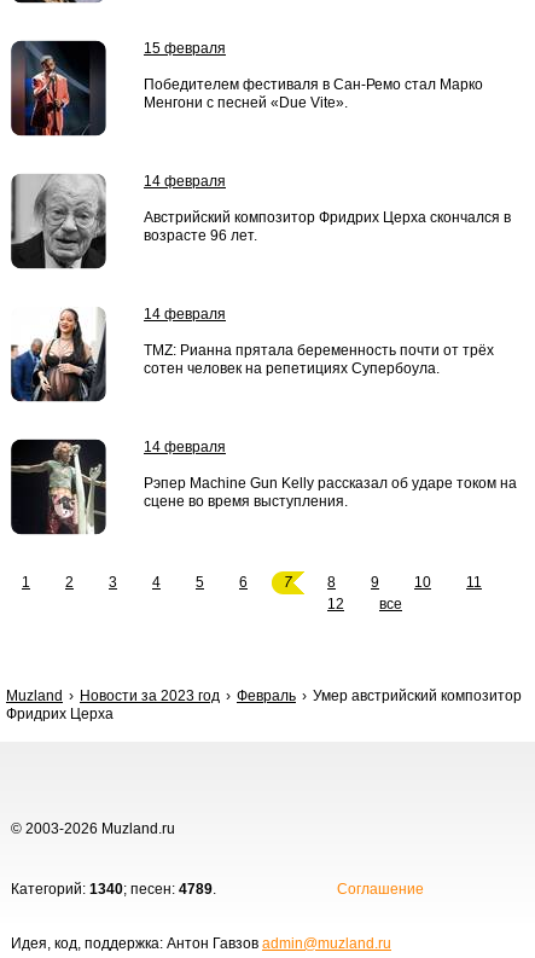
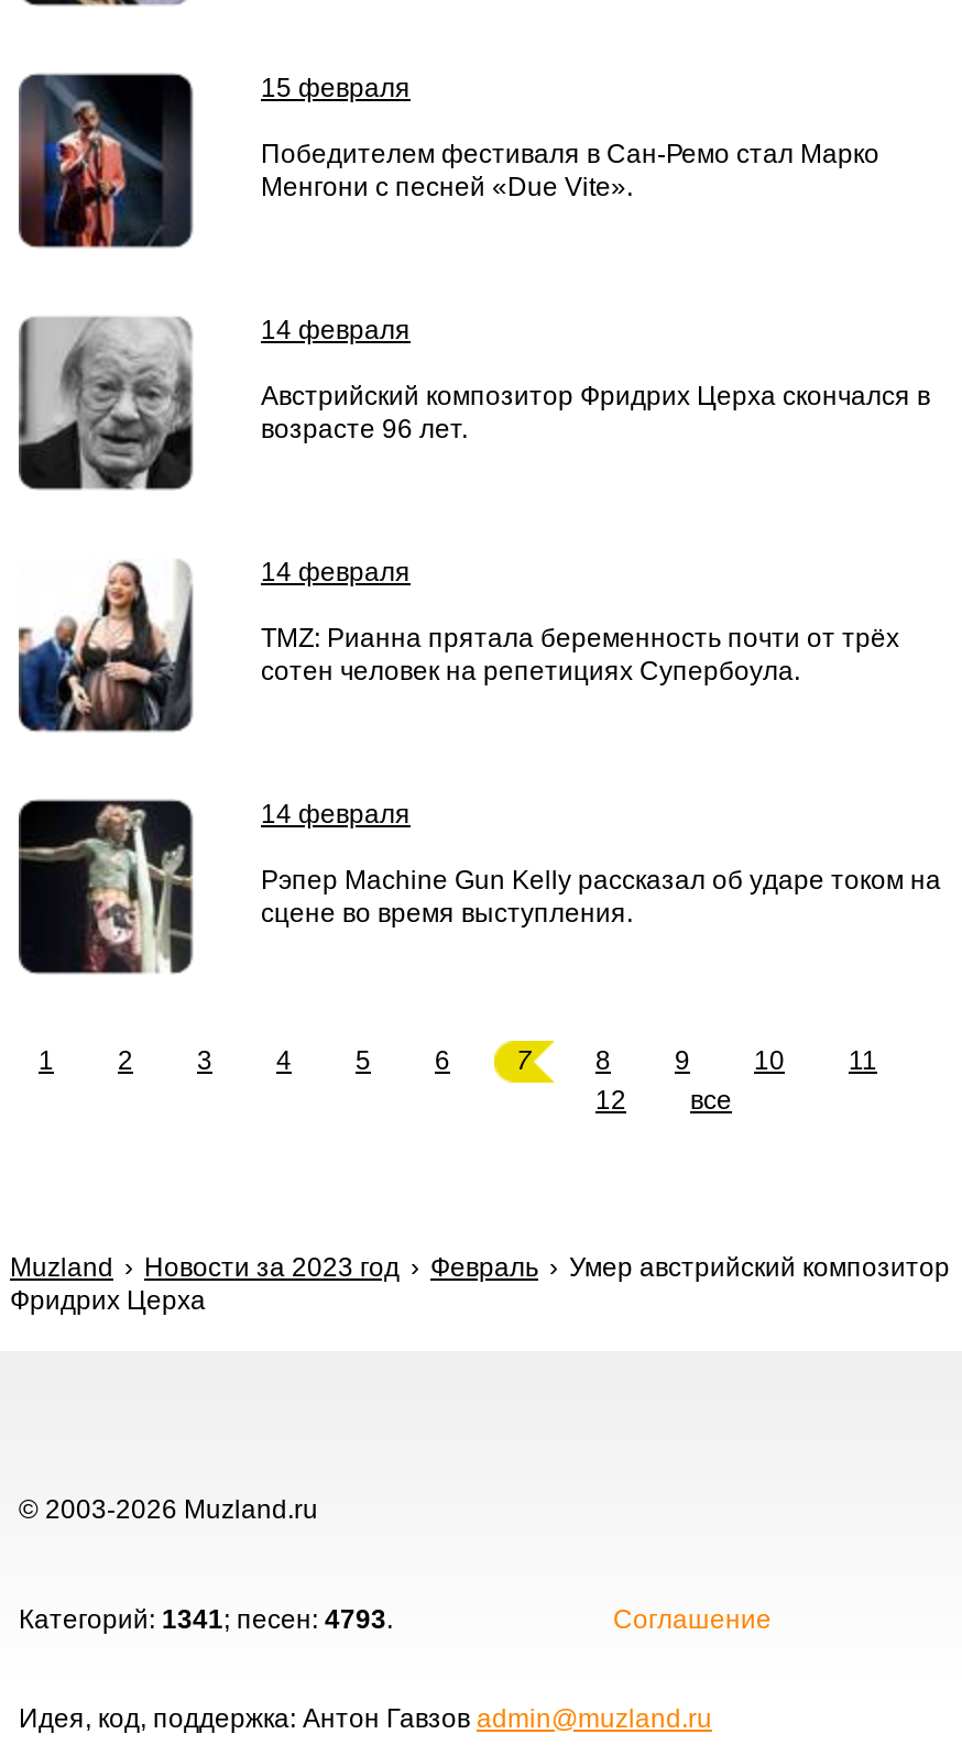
- Категорий: 1340; песен: 4789.
+ Категорий: 1341; песен: 4793.
